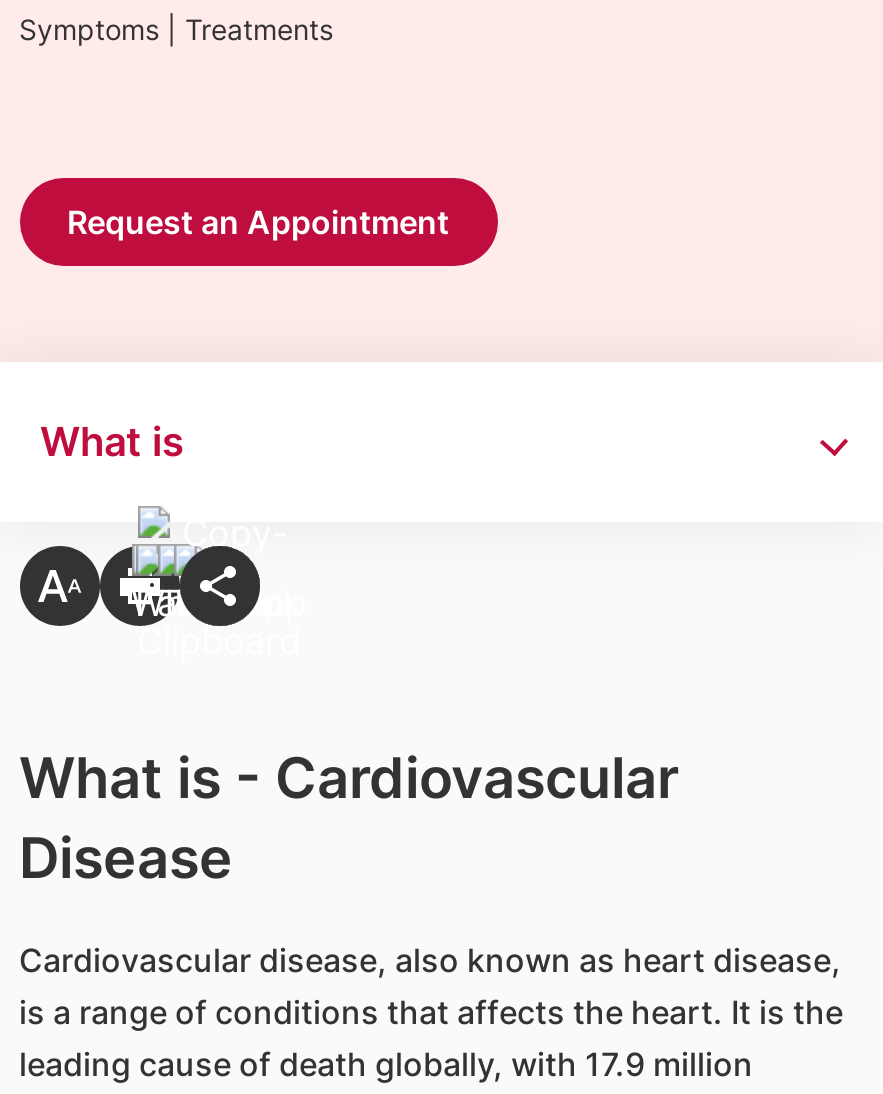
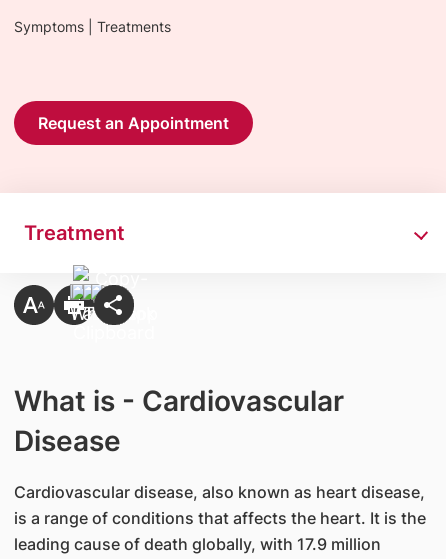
- What is
+ Treatment
